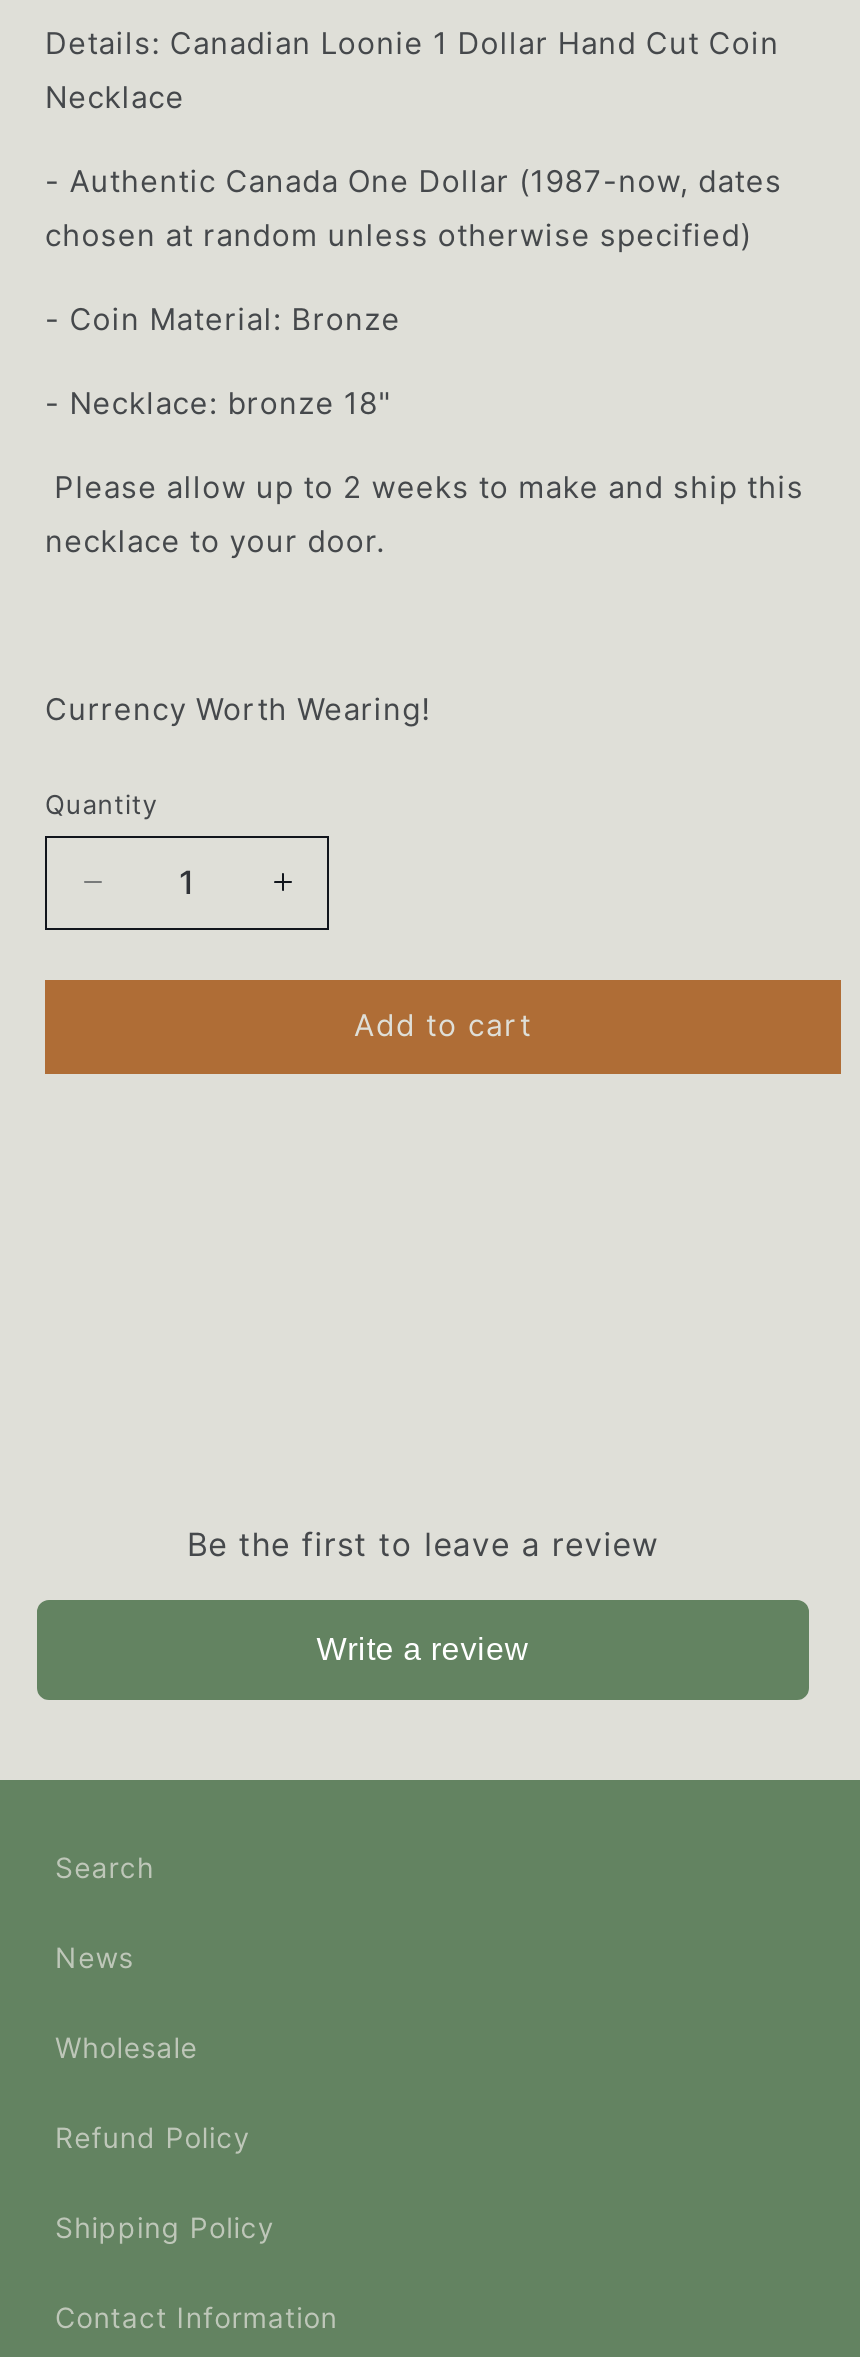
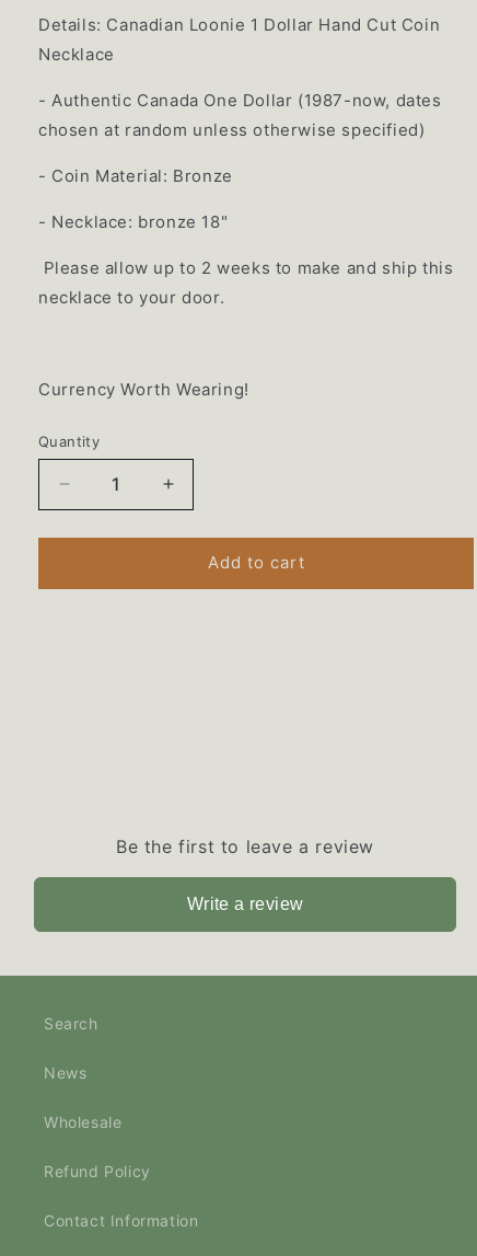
- Shipping Policy
